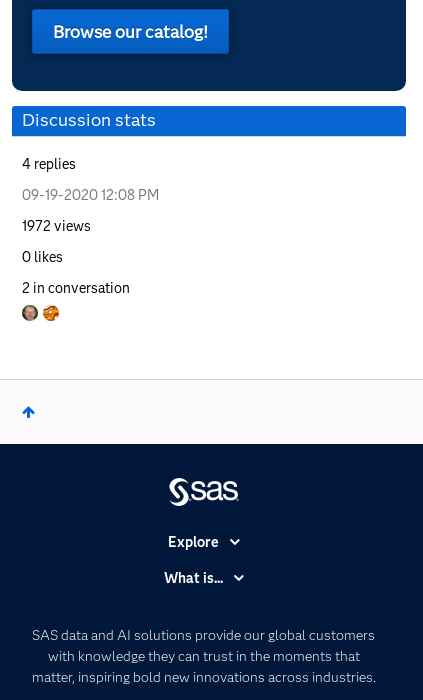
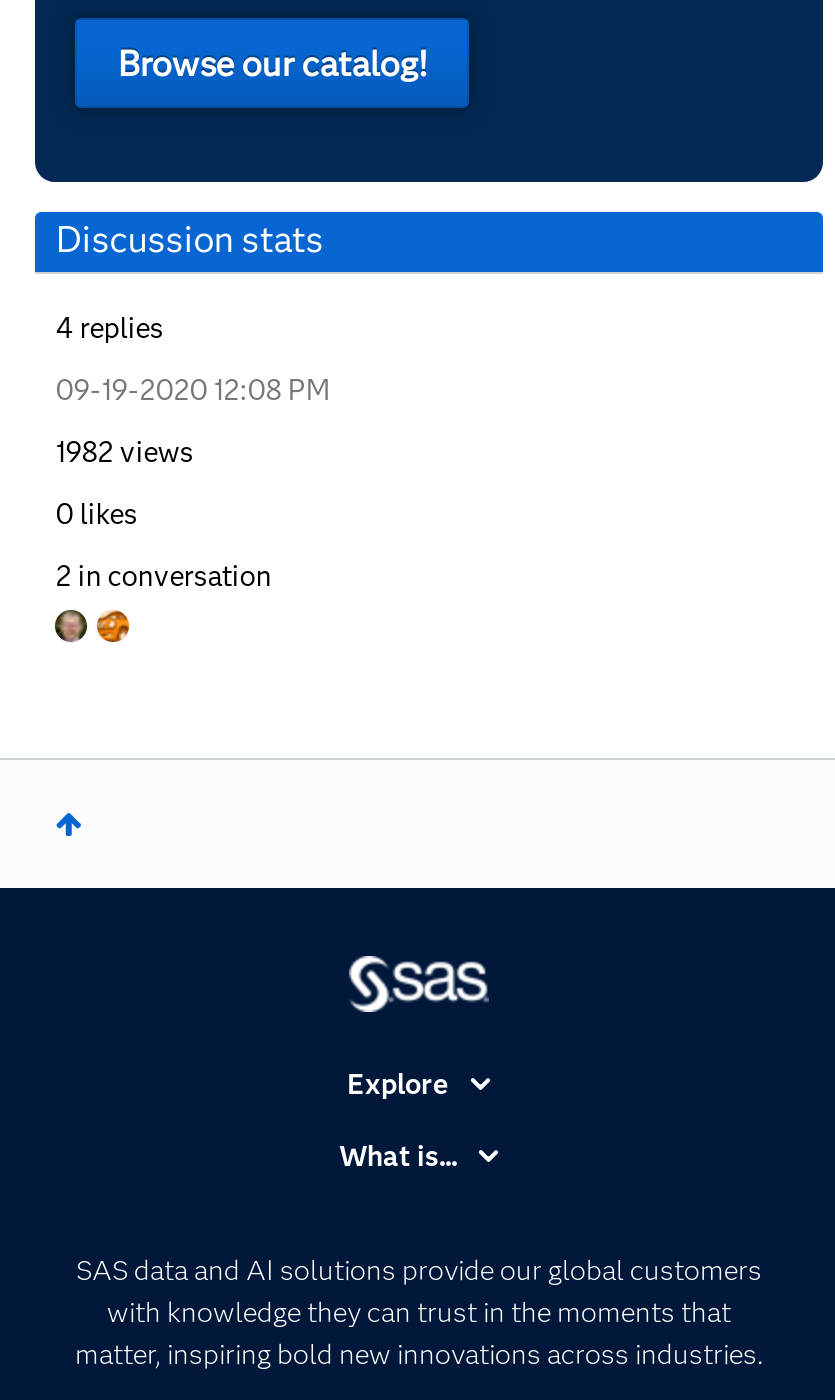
- 1972 views
+ 1982 views
